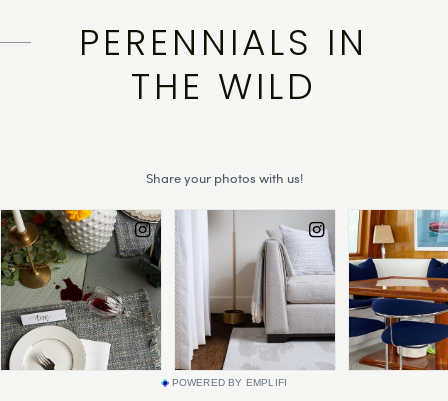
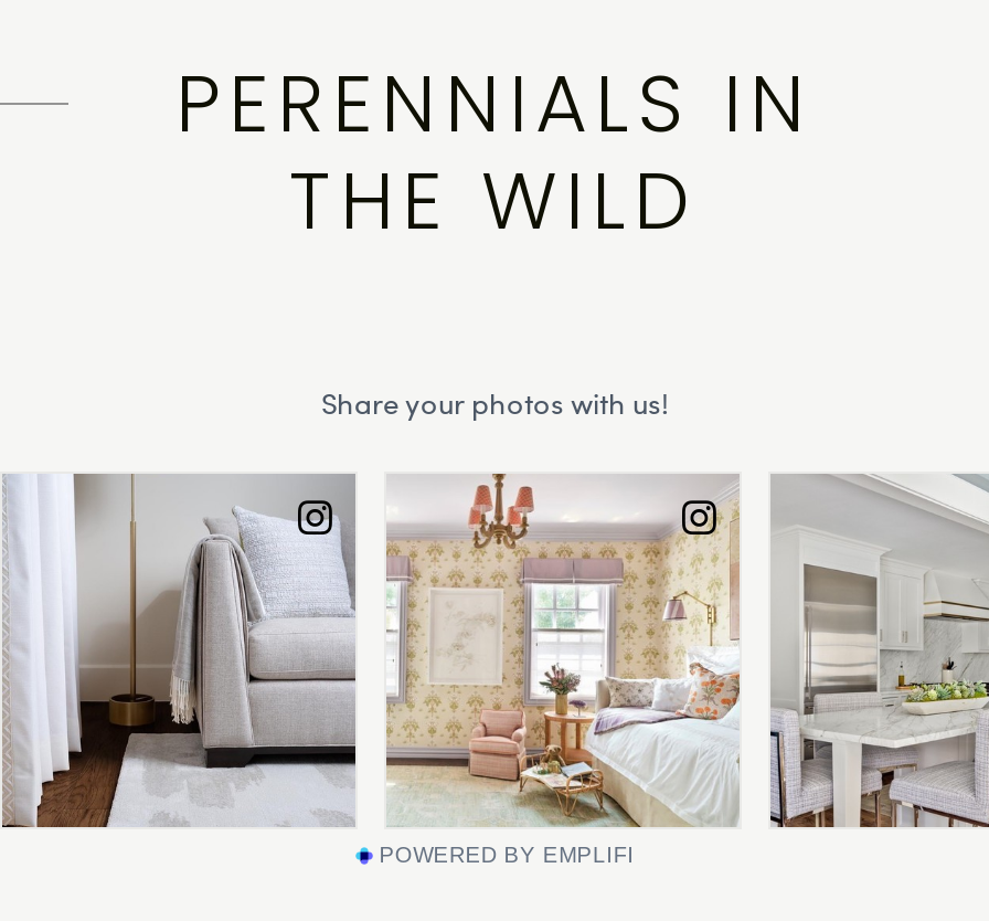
- [image]
+ [image]

- [image]
+ [image]

- [image]
+ [image]
